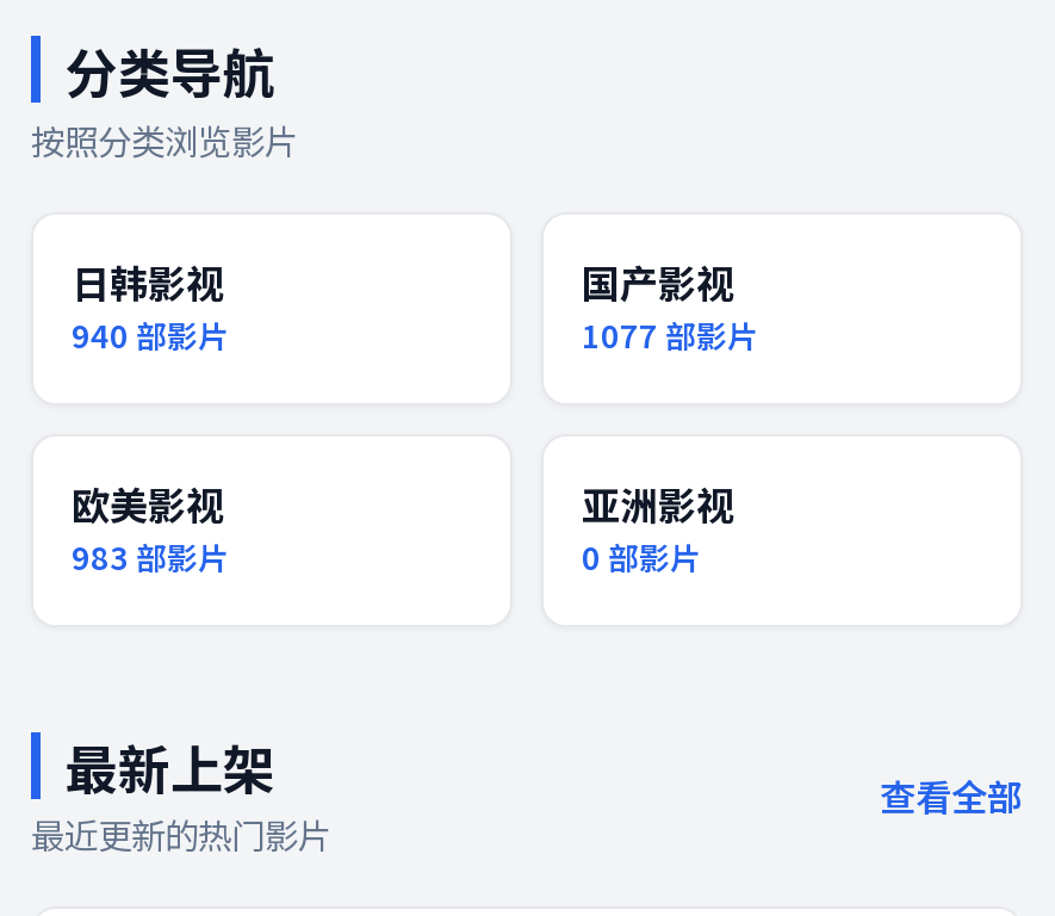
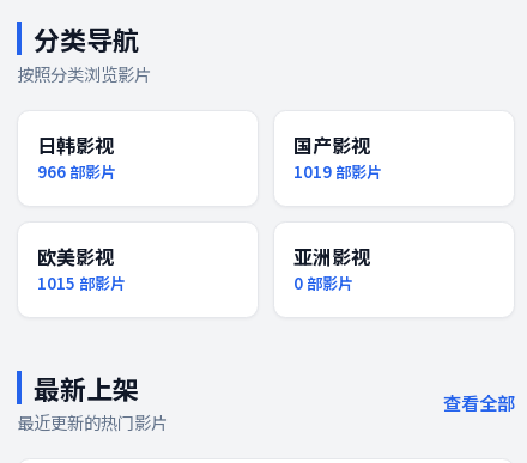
- 940部影片
+ 966部影片

- 1077部影片
+ 1019部影片

- 983部影片
+ 1015部影片
